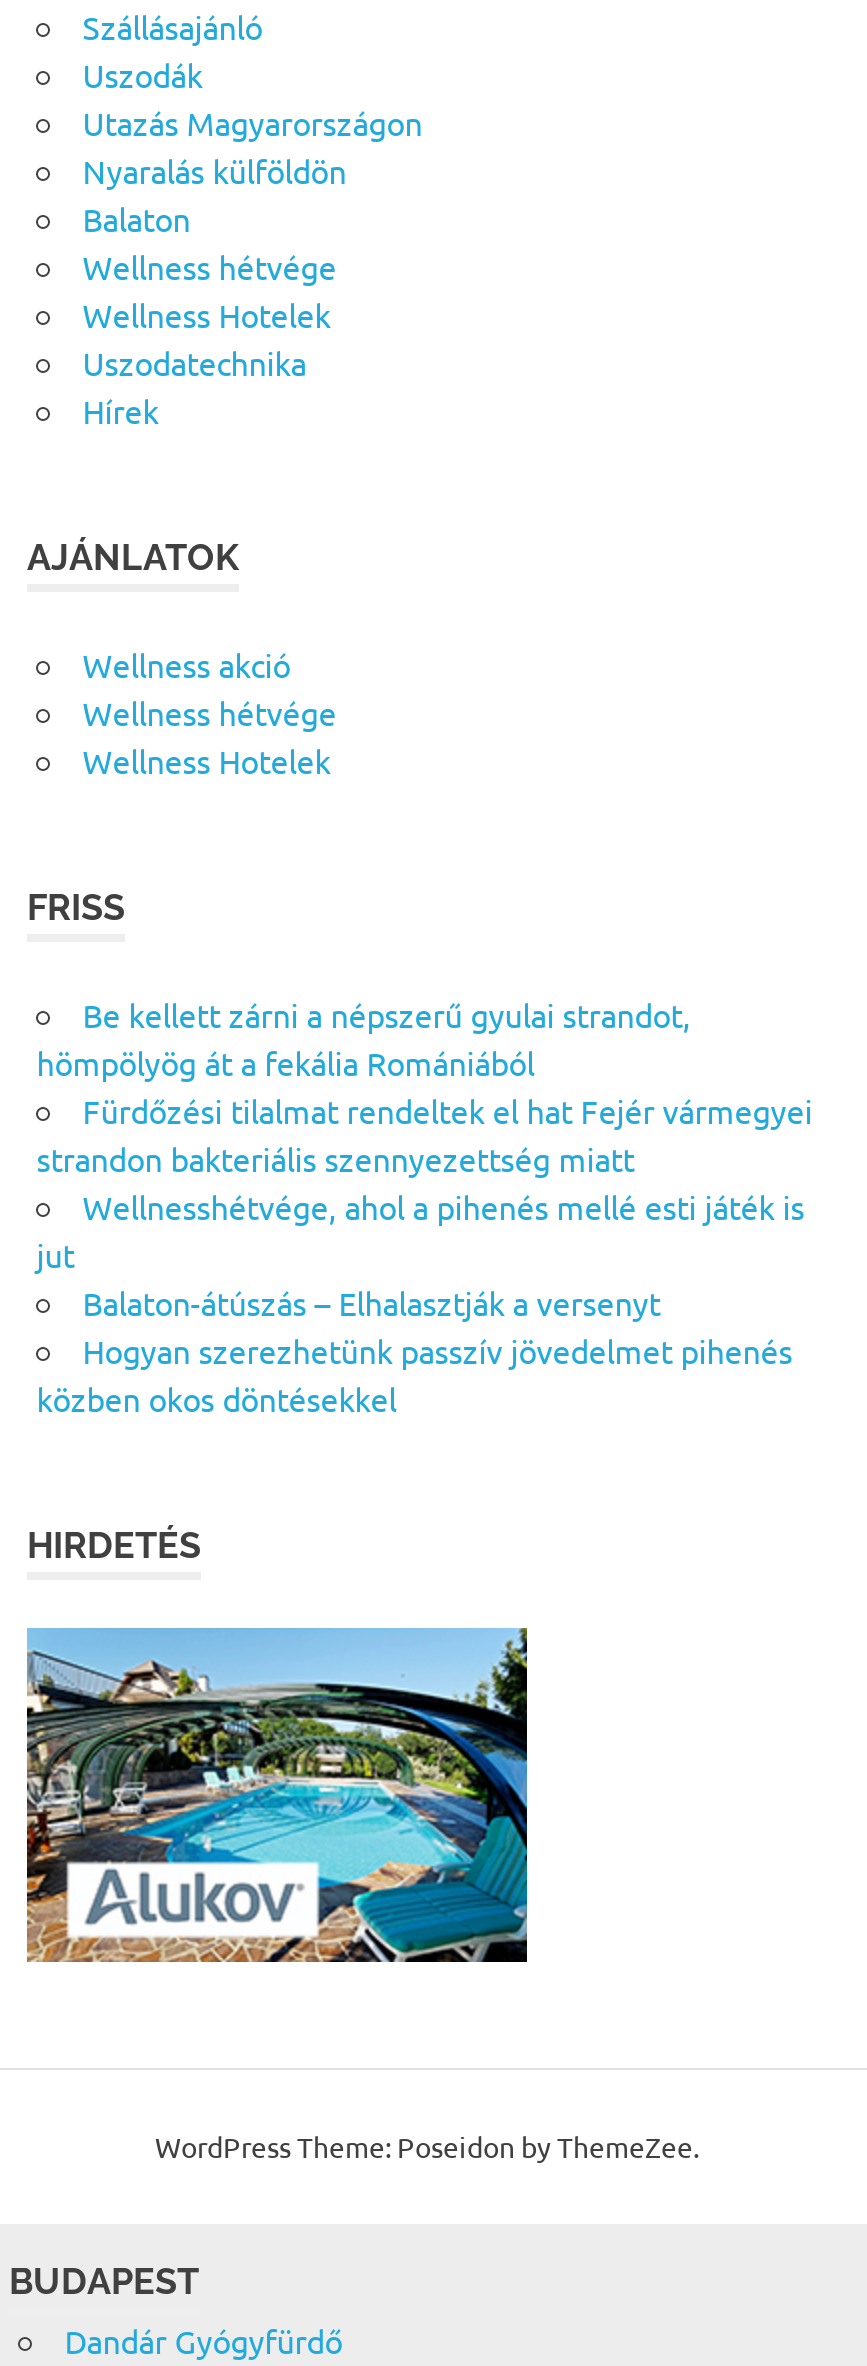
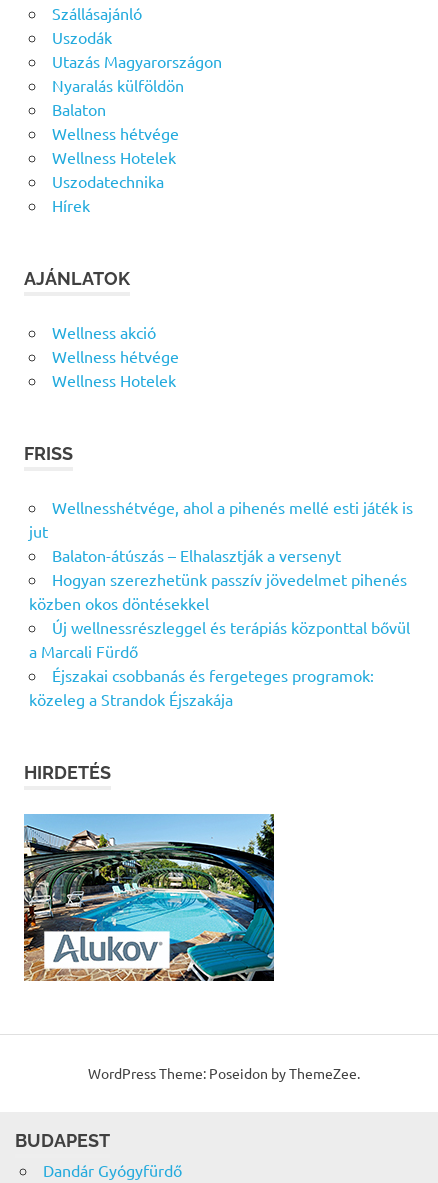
- Be kellett zárni a népszerű gyulai strandot,
- hömpölyög át a fekália Romániából
- Fürdőzési tilalmat rendeltek el hat Fejér vármegyei
- strandon bakteriális szennyezettség miatt

moved up: Wellnesshétvége, ahol a pihenés mellé esti játék is | jut | Balaton-átúszás – Elhalasztják a versenyt | Hogyan szerezhetünk passzív jövedelmet pihenés | közben okos döntésekkel

+ Új wellnessrészleggel és terápiás központtal bővül
+ a Marcali Fürdő
+ Éjszakai csobbanás és fergeteges programok:
+ közeleg a Strandok Éjszakája
